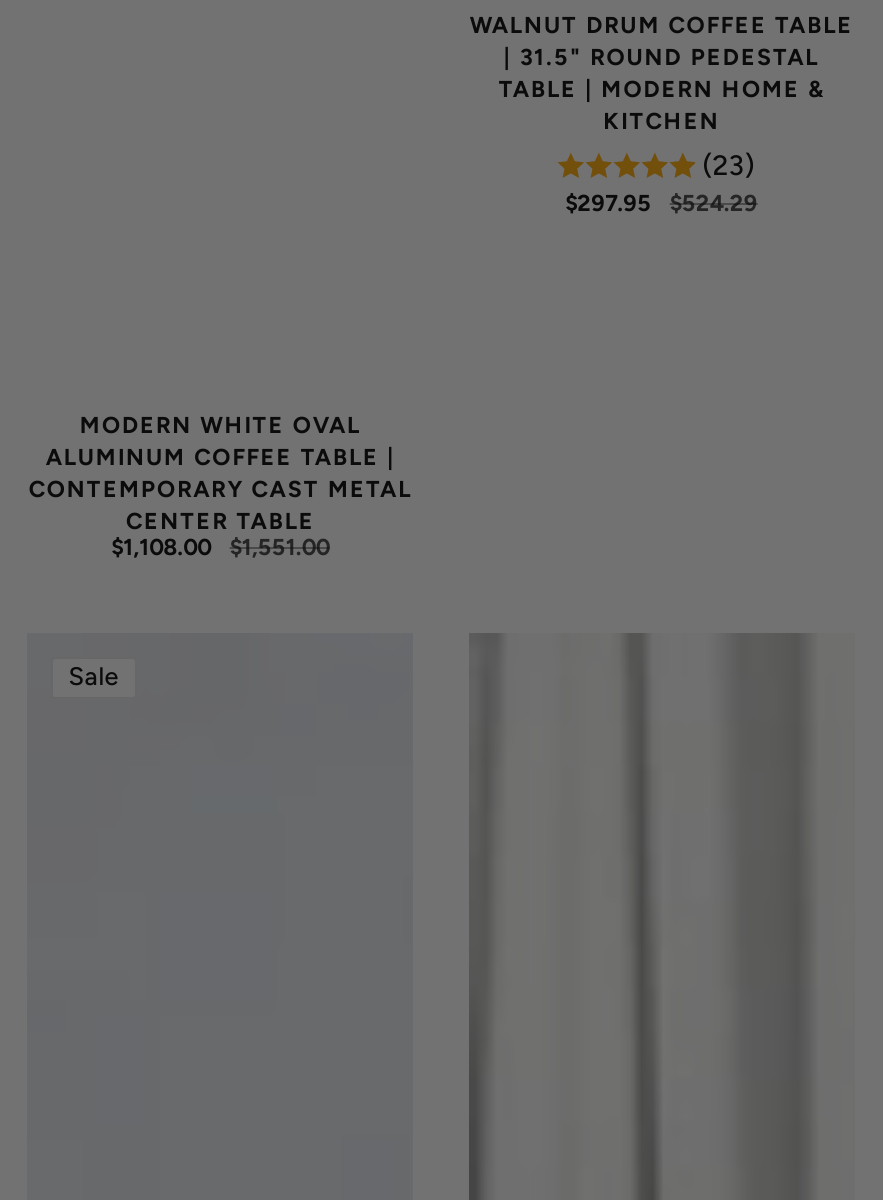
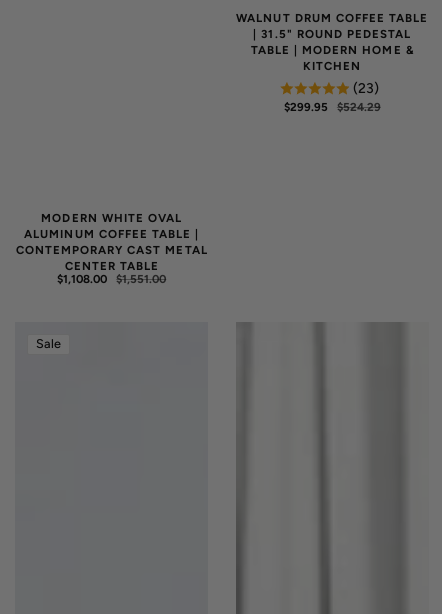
- $297.95 $524.29
+ $299.95 $524.29
